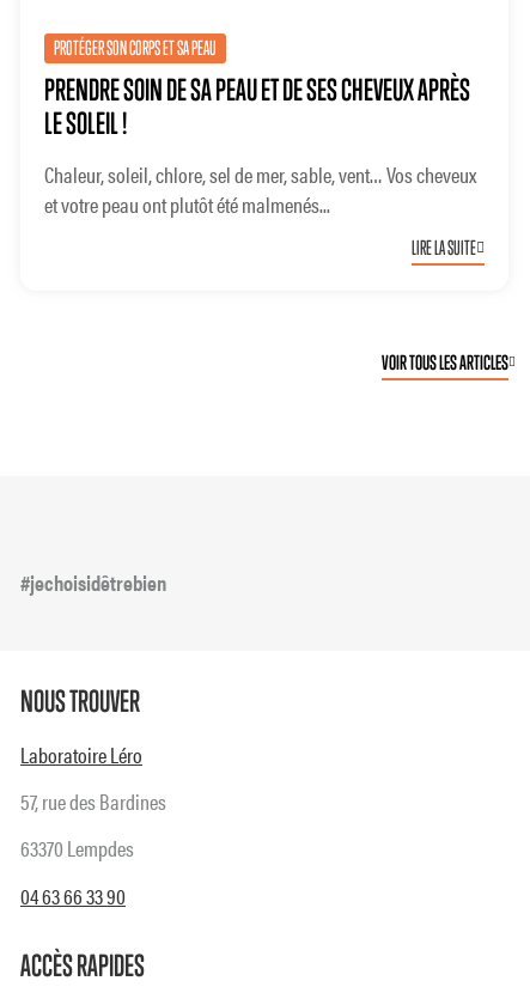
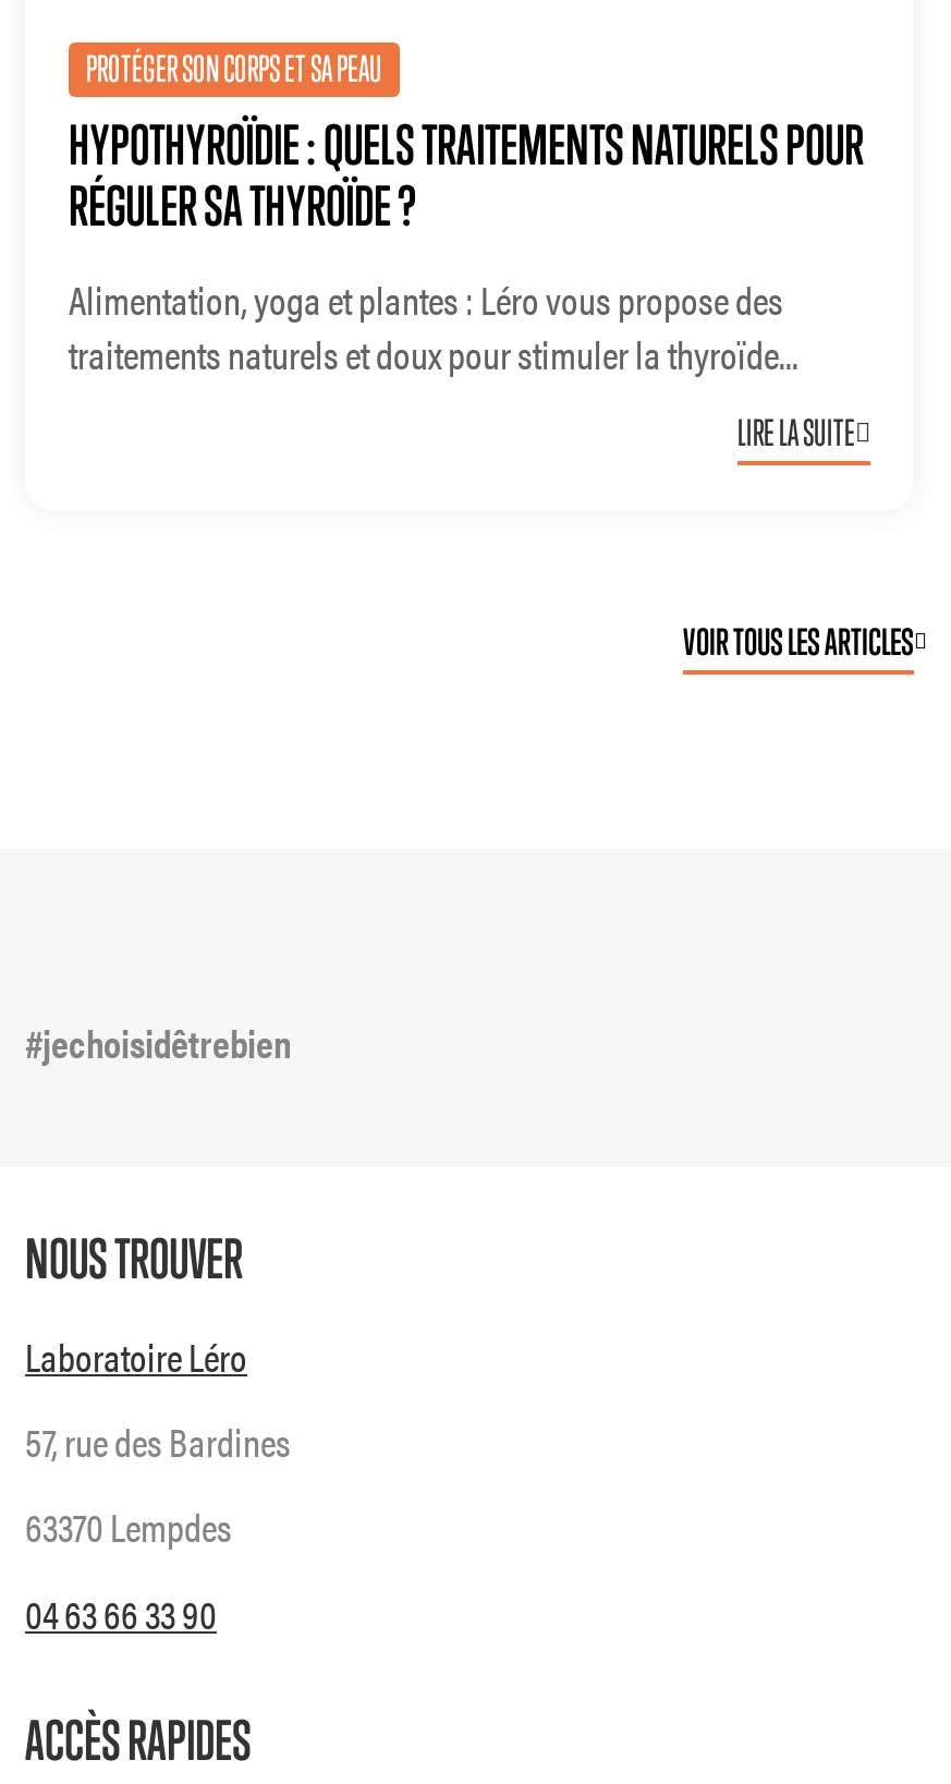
- PRENDRE SOIN DE SA PEAU ET DE SES CHEVEUX APRÈS
- LE SOLEIL !
+ HYPOTHYROÏDIE : QUELS TRAITEMENTS NATURELS POUR
+ RÉGULER SA THYROÏDE ?

- Chaleur, soleil, chlore, sel de mer, sable, vent… Vos cheveux
- et votre peau ont plutôt été malmenés...
+ Alimentation, yoga et plantes : Léro vous propose des
+ traitements naturels et doux pour stimuler la thyroïde...
